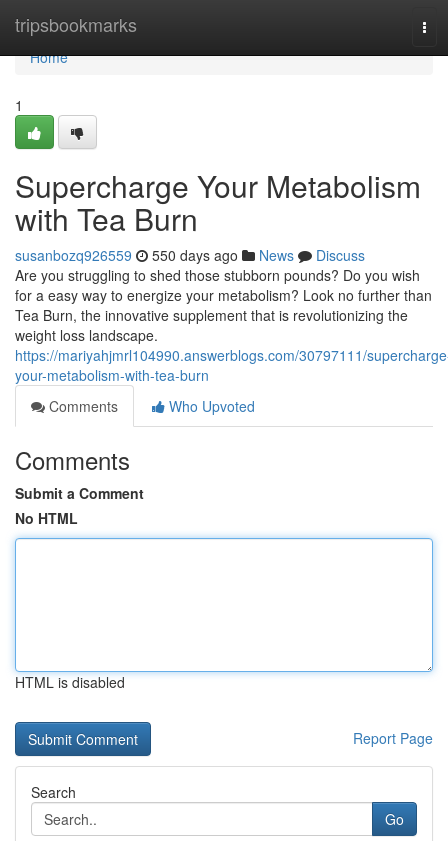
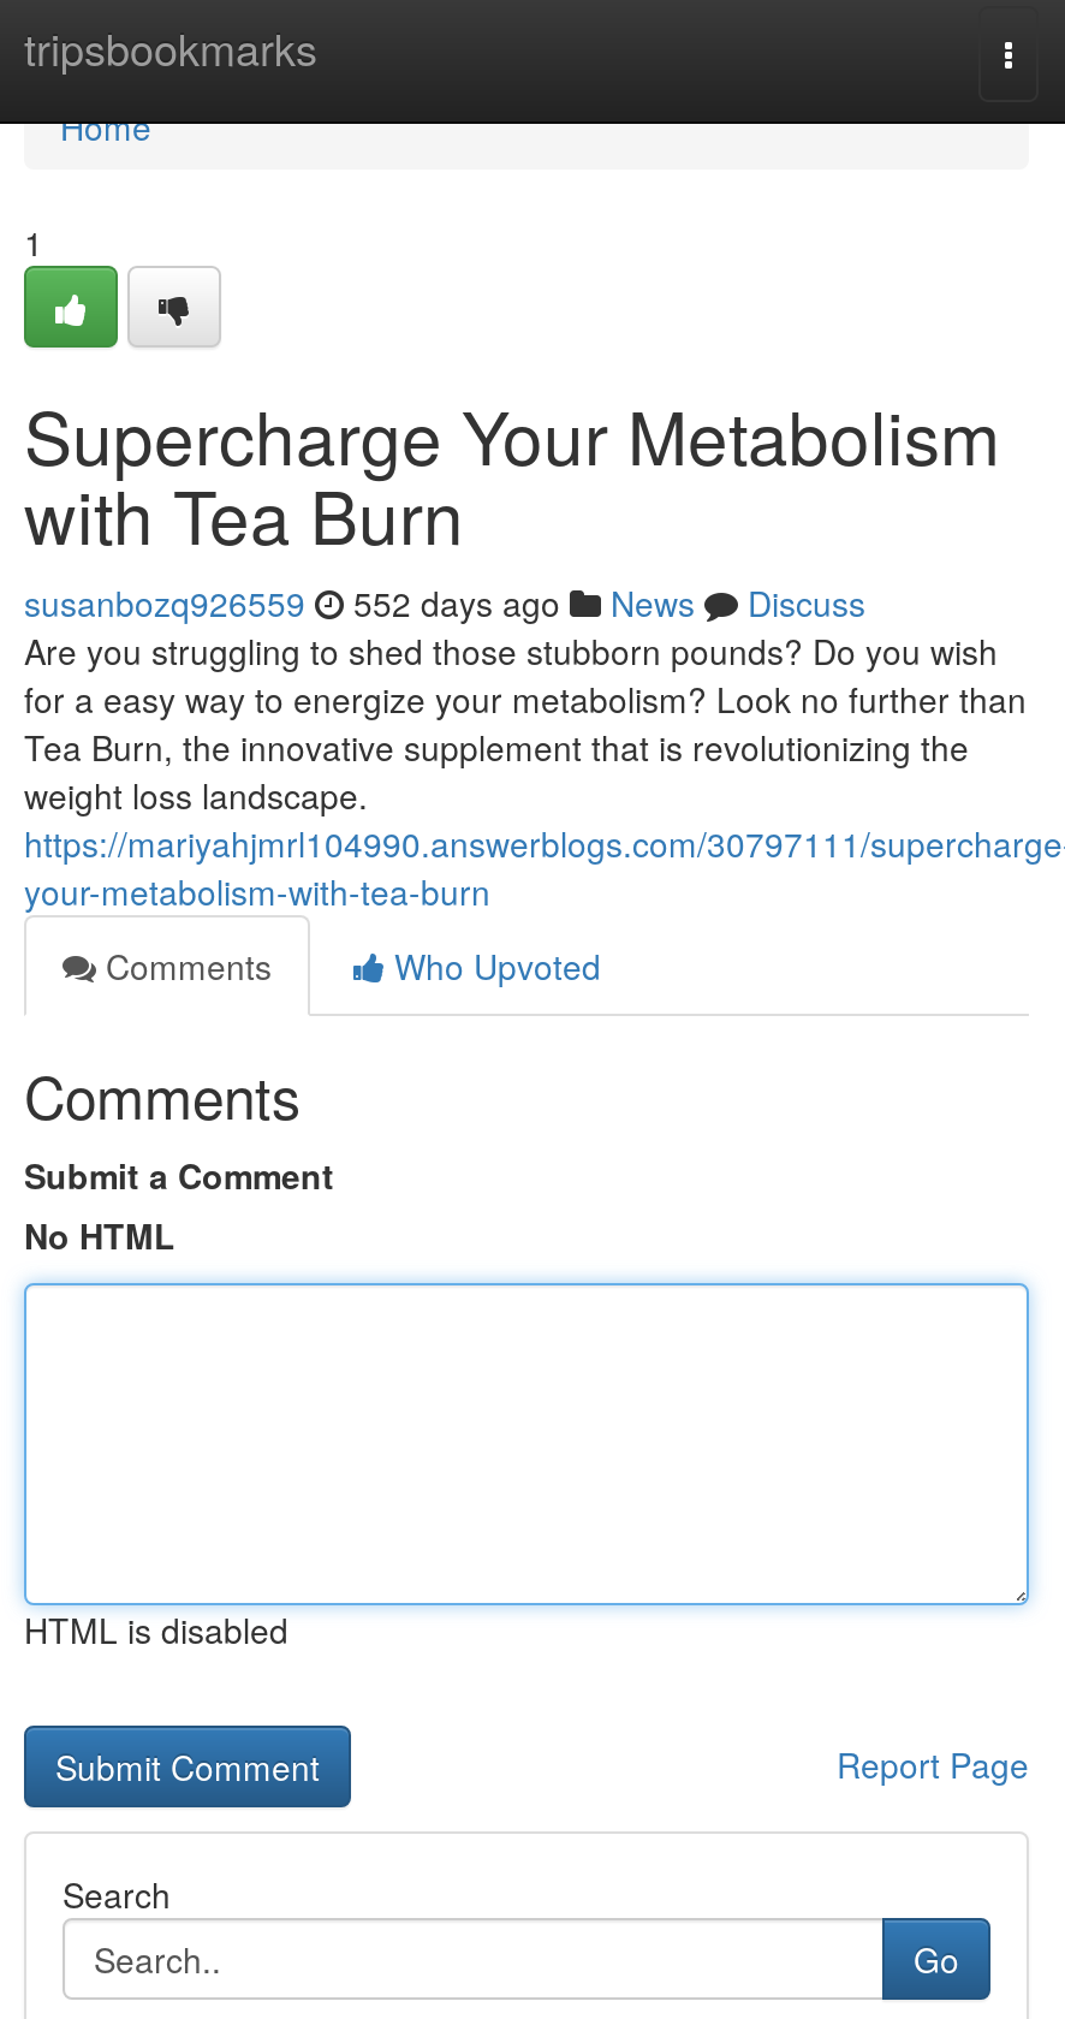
- susanbozq926559 550 days ago News Discuss
+ susanbozq926559 552 days ago News Discuss
